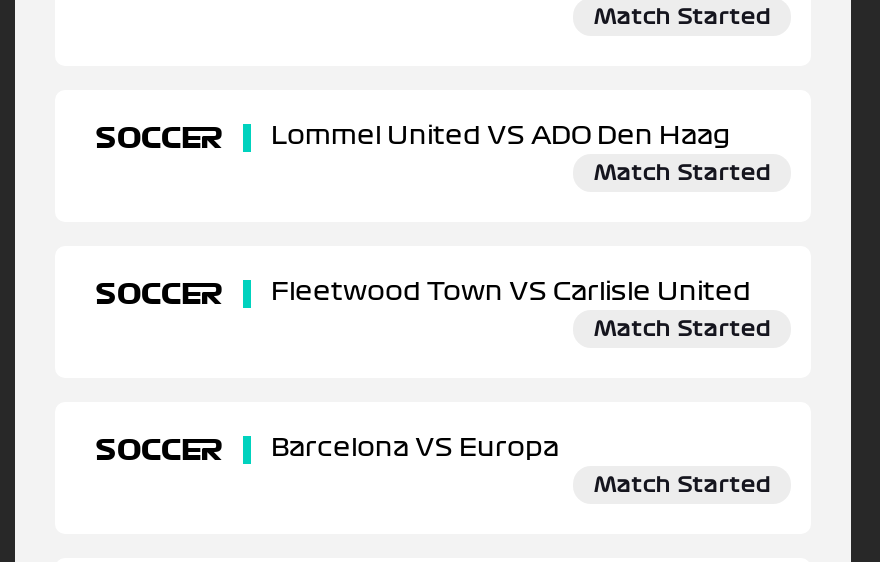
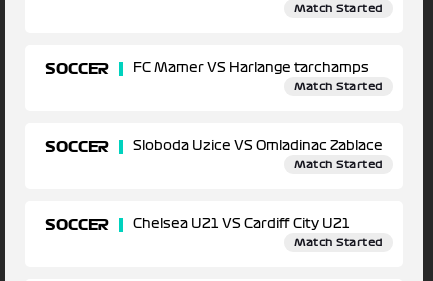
- Lommel United VS ADO Den Haag
+ FC Mamer VS Harlange tarchamps

- Fleetwood Town VS Carlisle United
+ Sloboda Uzice VS Omladinac Zablace

- Barcelona VS Europa
+ Chelsea U21 VS Cardiff City U21
